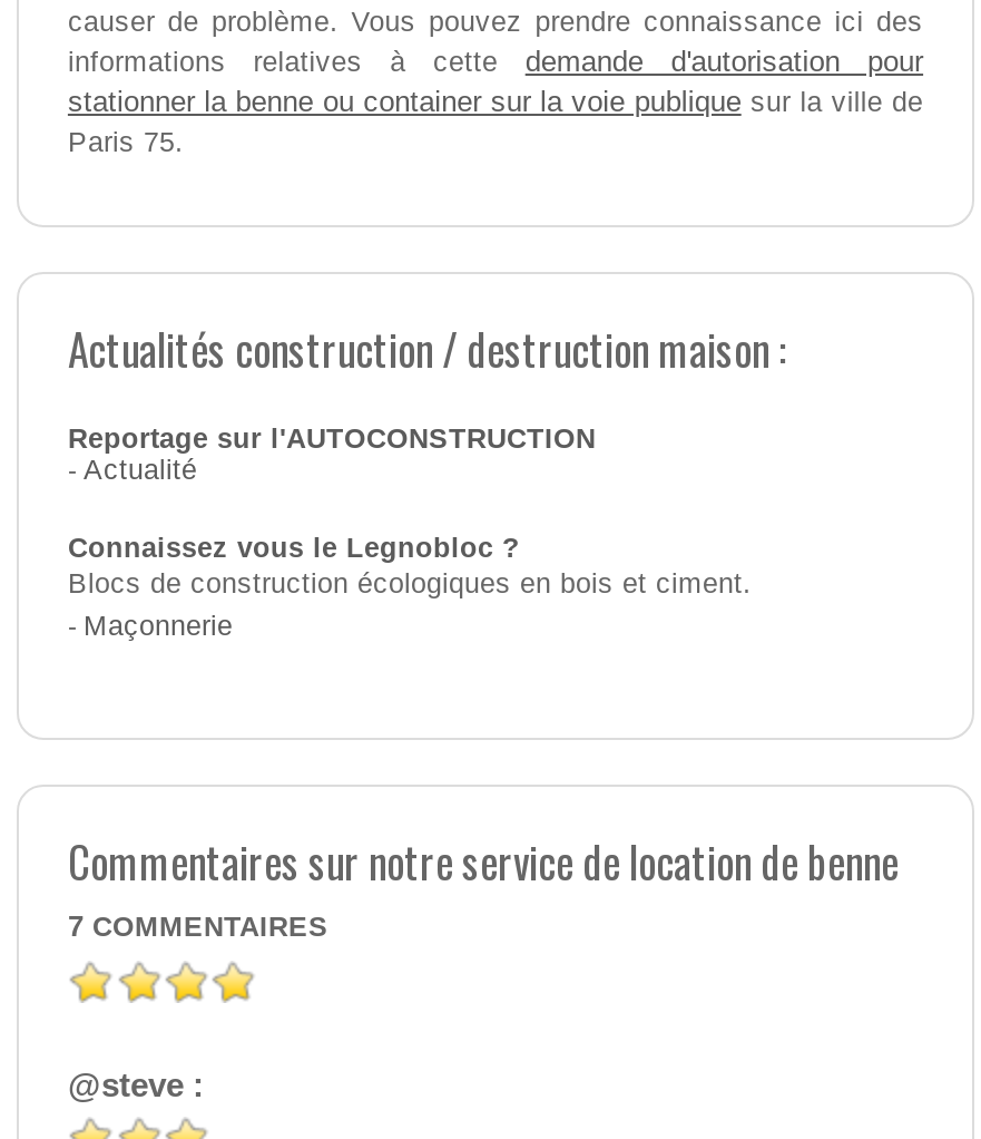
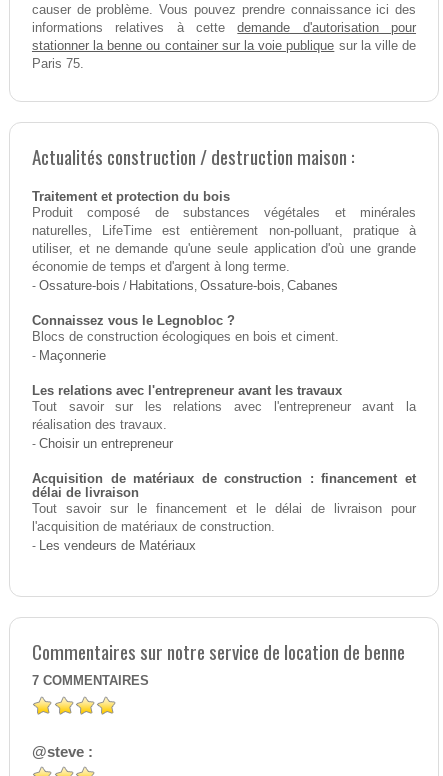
- Reportage sur l'AUTOCONSTRUCTION
- - Actualité
+ Traitement et protection du bois
+ Produit composé de substances végétales et minérales
+ naturelles, LifeTime est entièrement non-polluant, pratique à
+ utiliser, et ne demande qu'une seule application d'où une grande
+ économie de temps et d'argent à long terme.
+ - Ossature-bois / Habitations, Ossature-bois, Cabanes

+ Les relations avec l'entrepreneur avant les travaux
+ Tout savoir sur les relations avec l'entrepreneur avant la
+ réalisation des travaux.
+ - Choisir un entrepreneur
+ Acquisition de matériaux de construction : financement et
+ délai de livraison
+ Tout savoir sur le financement et le délai de livraison pour
+ l'acquisition de matériaux de construction.
+ - Les vendeurs de Matériaux
